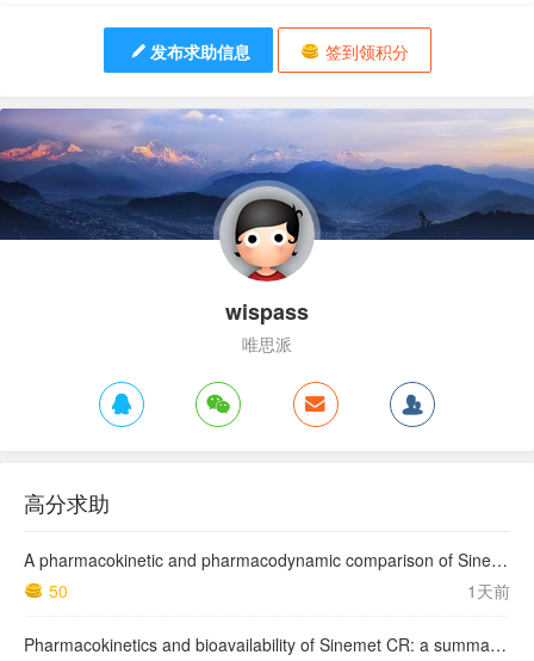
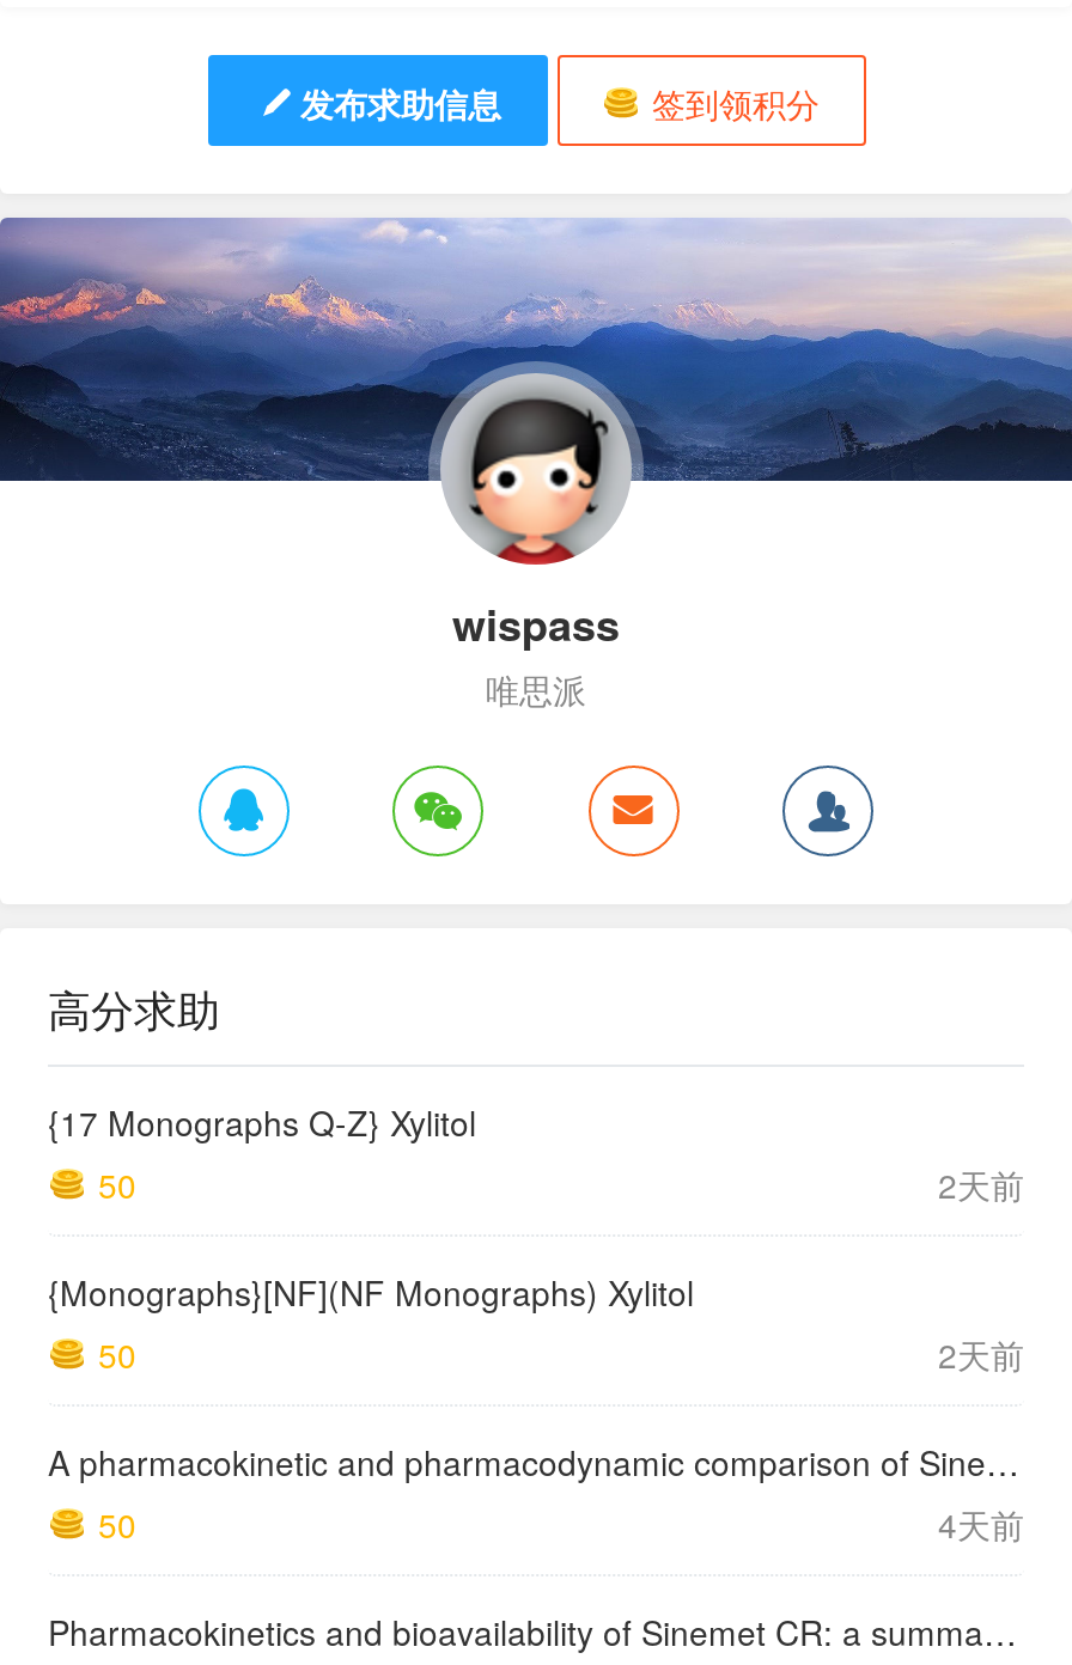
+ {17 Monographs Q-Z} Xylitol
+ 50
+ 2天前
+ {Monographs}[NF](NF Monographs) Xylitol
+ 50
+ 2天前

- 1天前
+ 4天前
